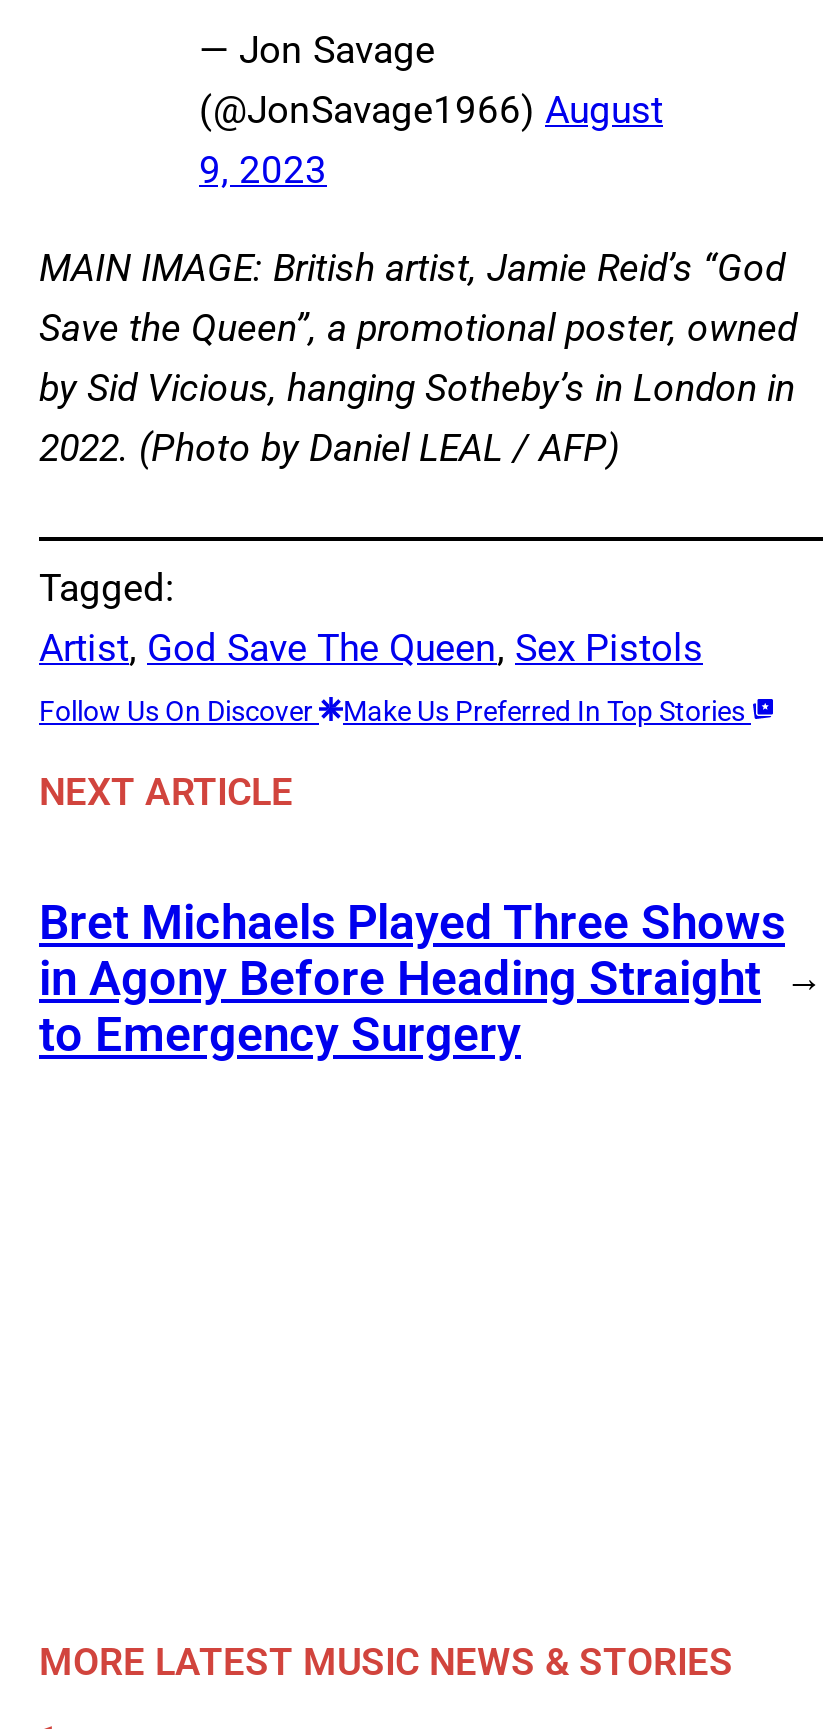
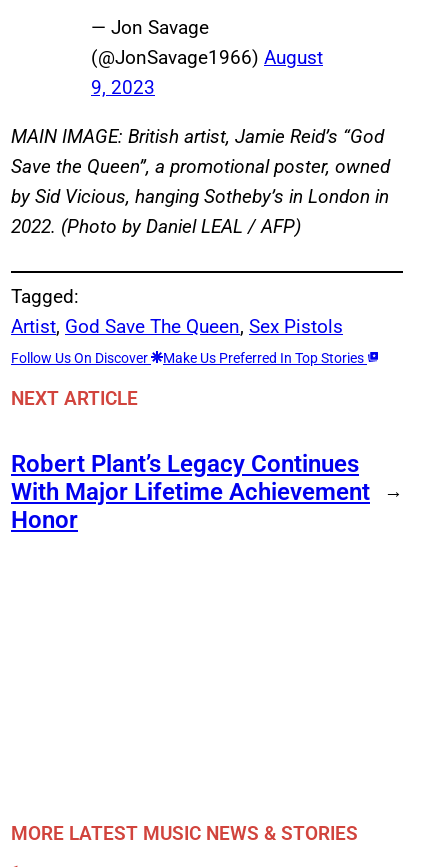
- Bret Michaels Played Three Shows
- in Agony Before Heading Straight
- to Emergency Surgery
+ Robert Plant’s Legacy Continues
+ With Major Lifetime Achievement
+ Honor
